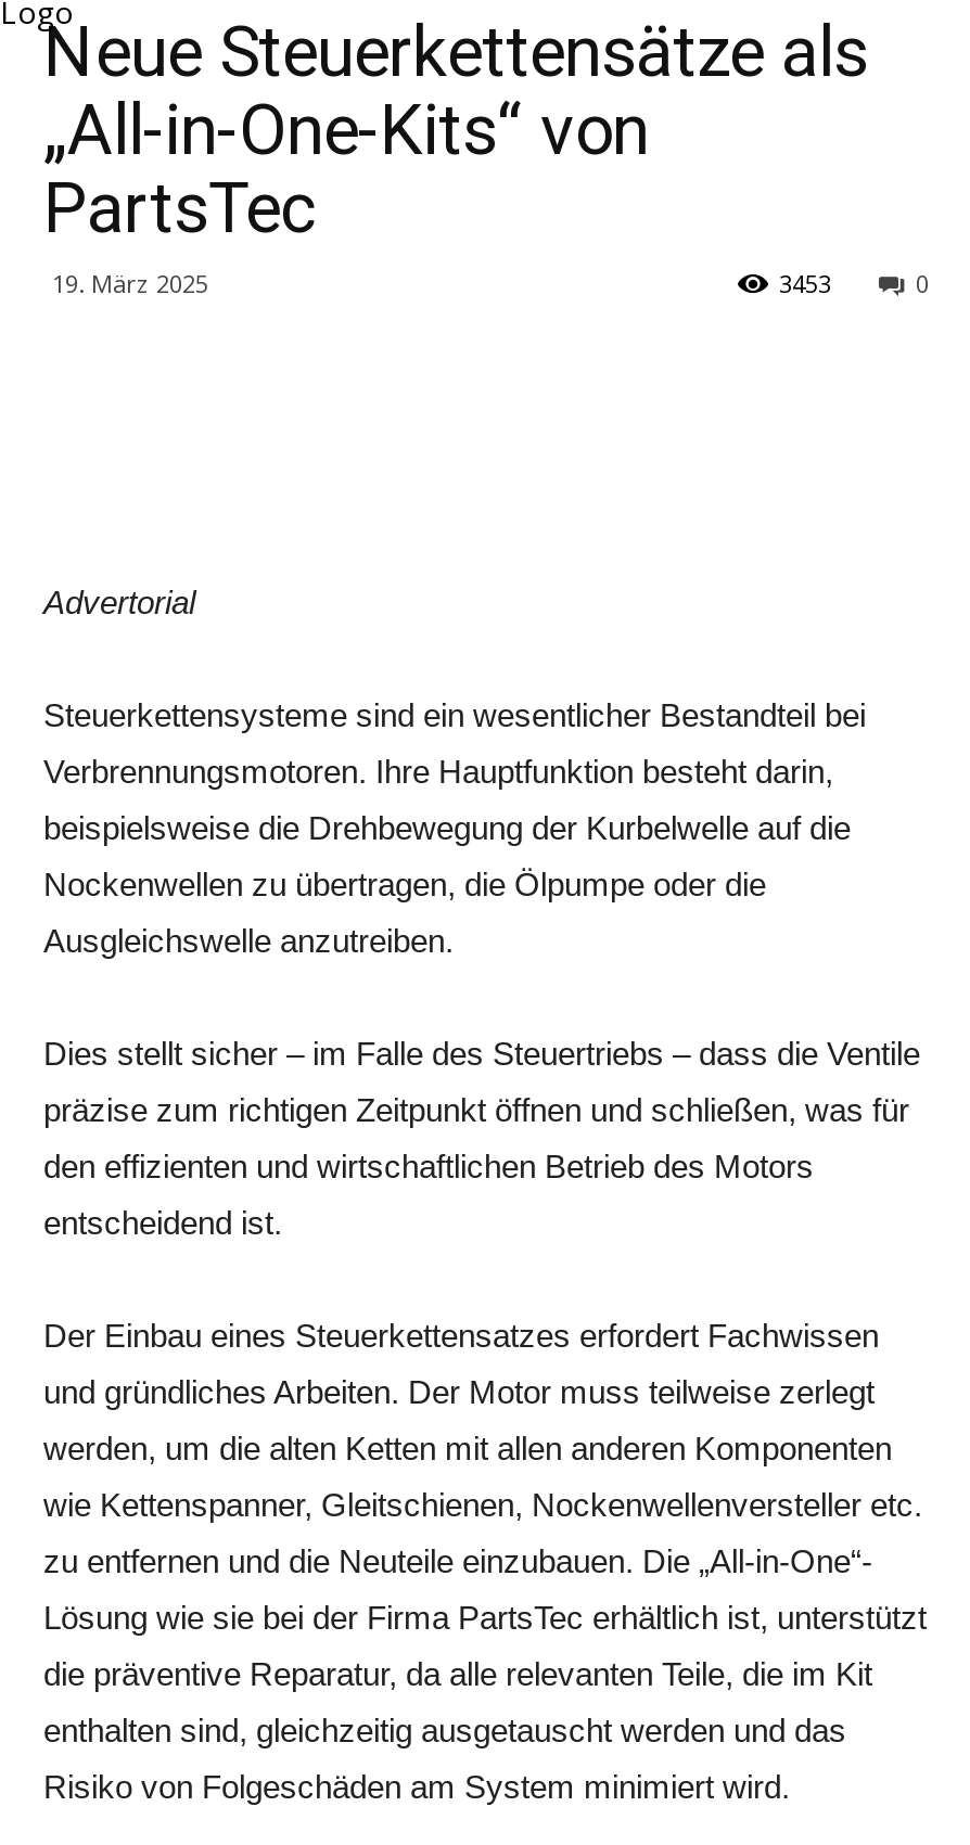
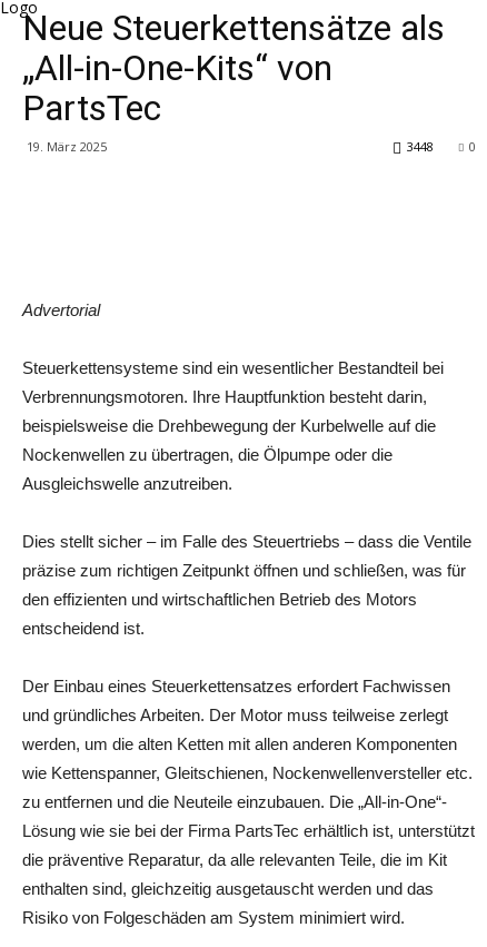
- 3453
+ 3448
